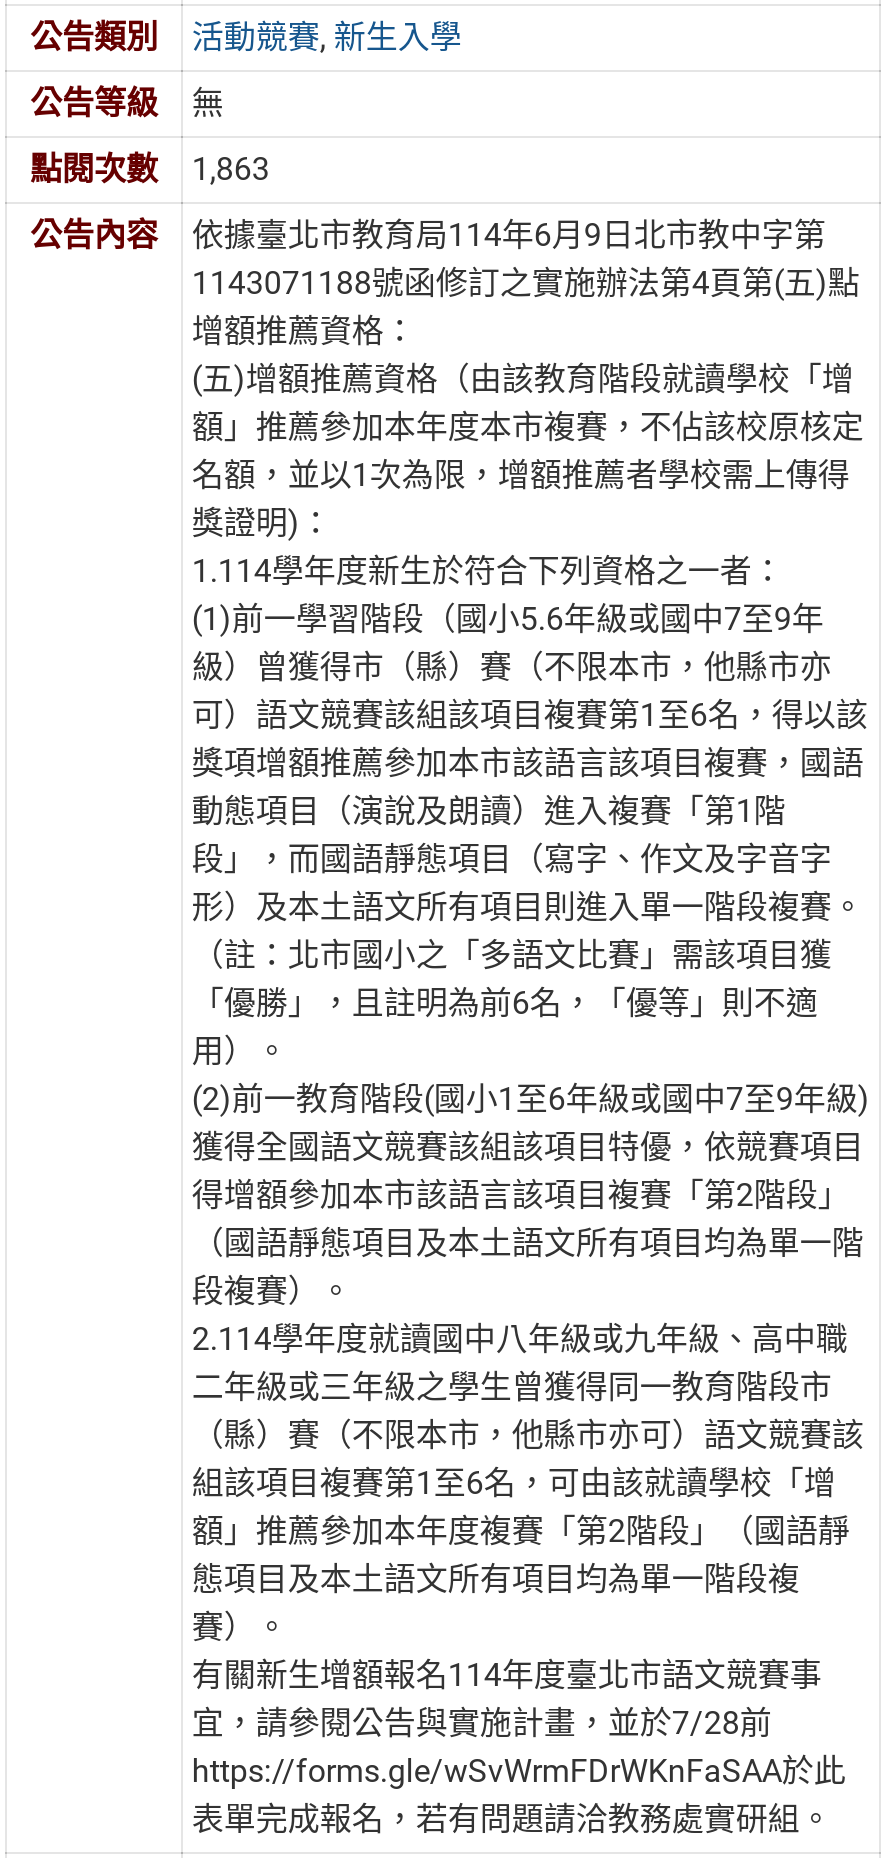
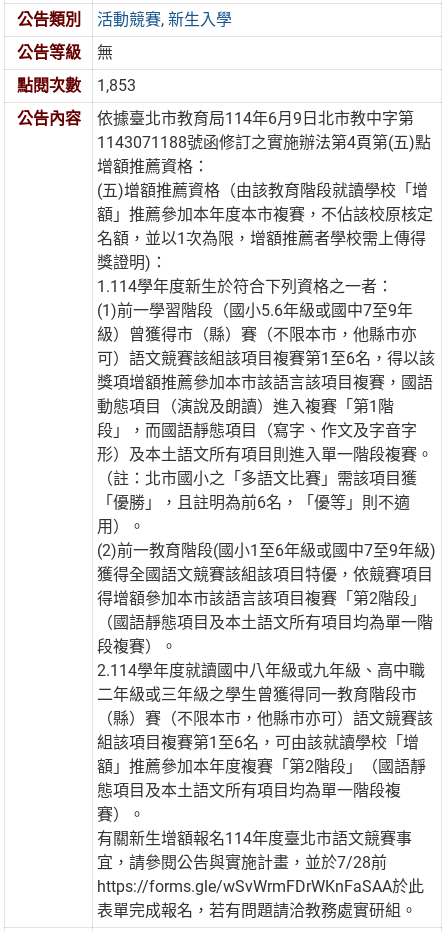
- 點閱次數 1,863
+ 點閱次數 1,853
